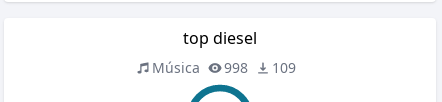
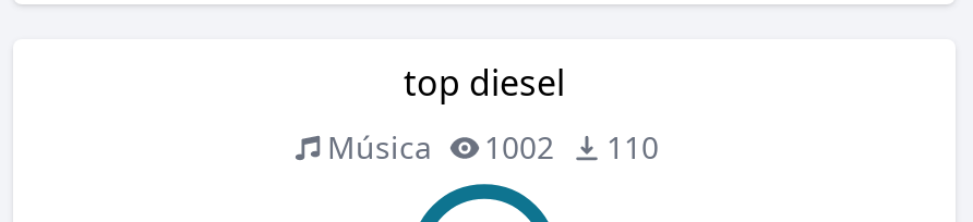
- 998
+ 1002

- 109
+ 110
